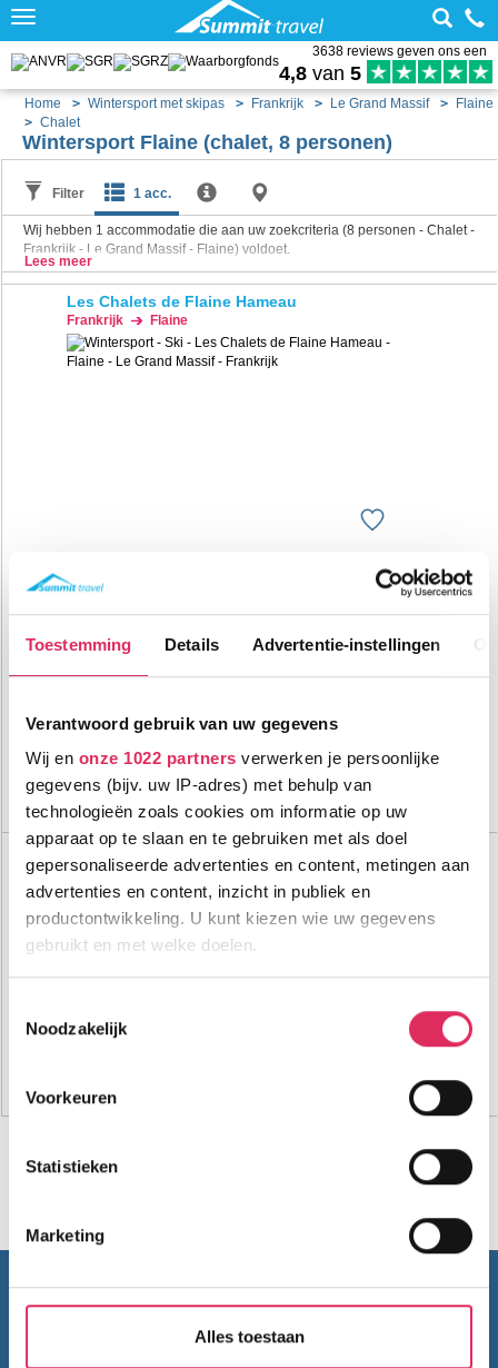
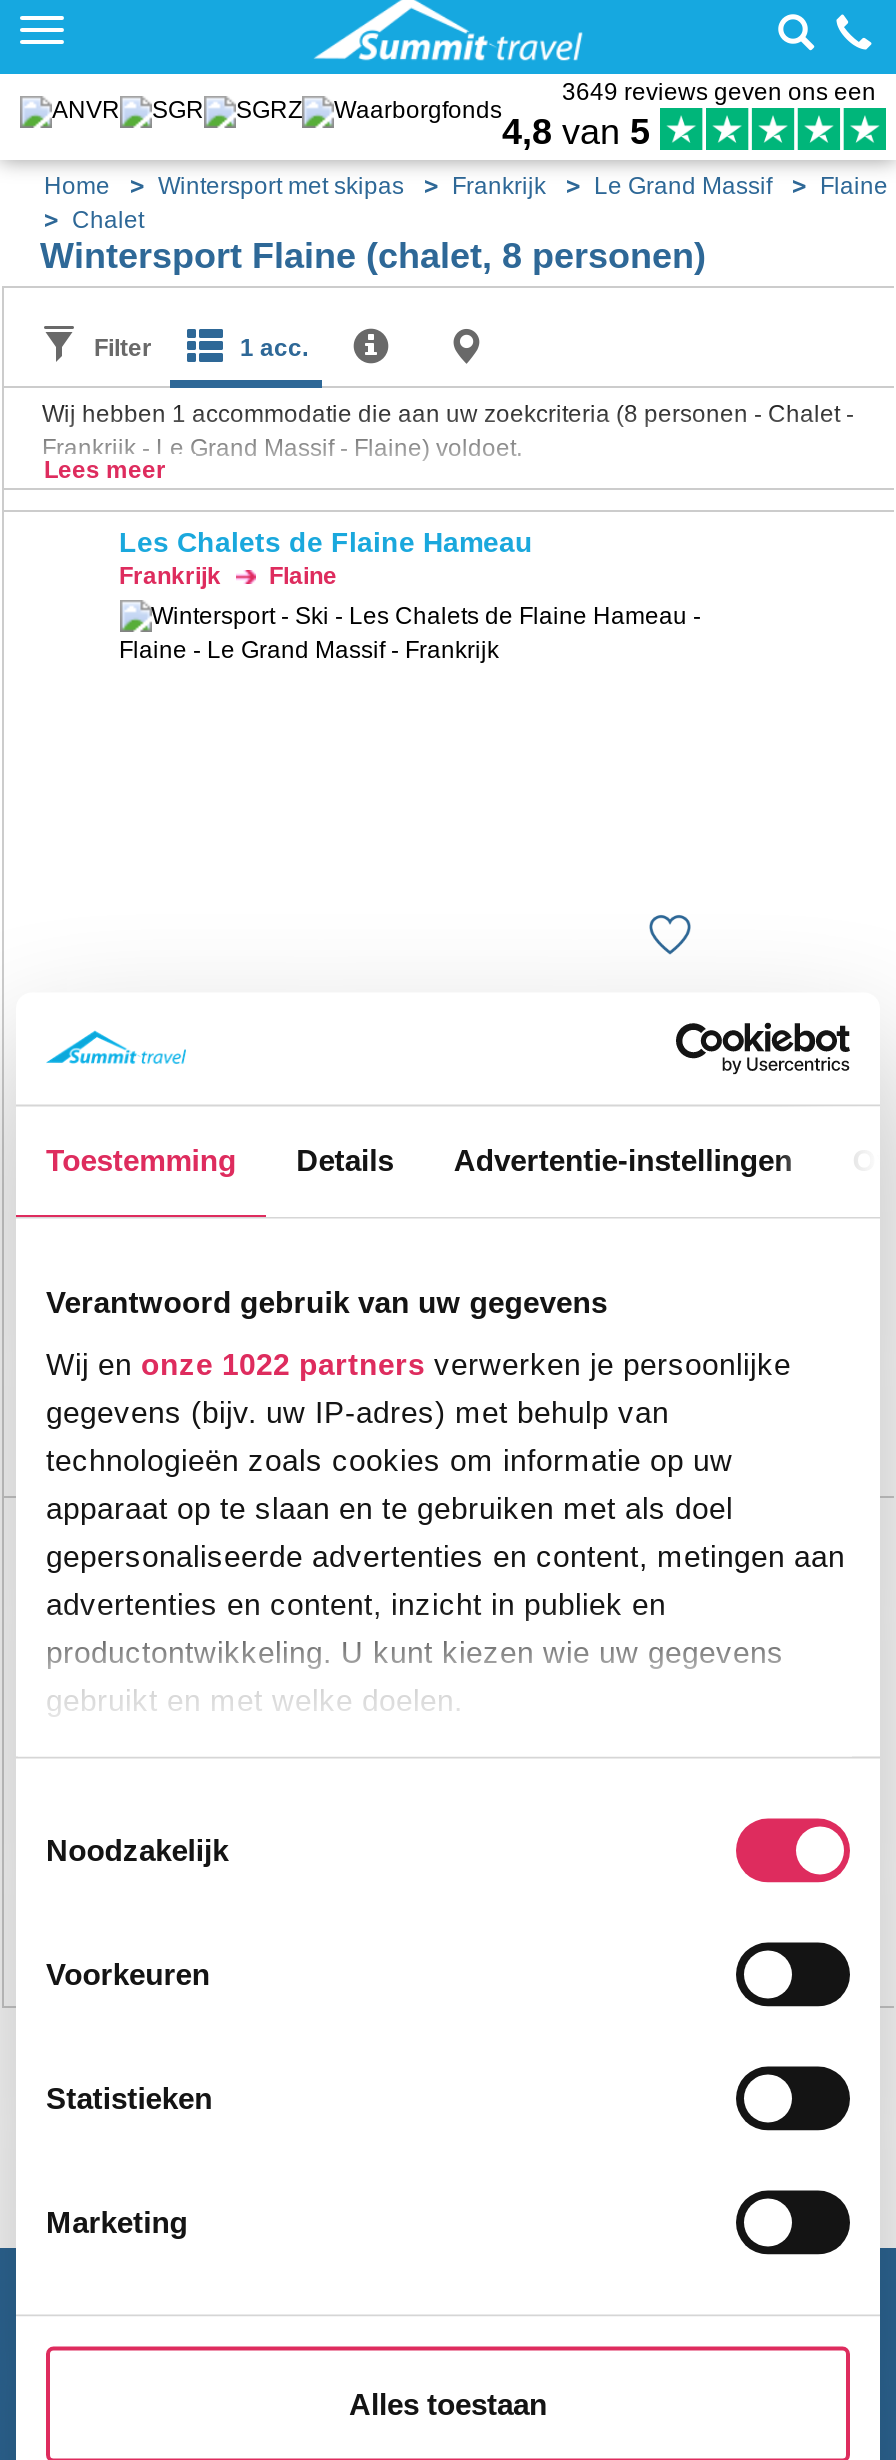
- 3638 reviews geven ons een
+ 3649 reviews geven ons een
